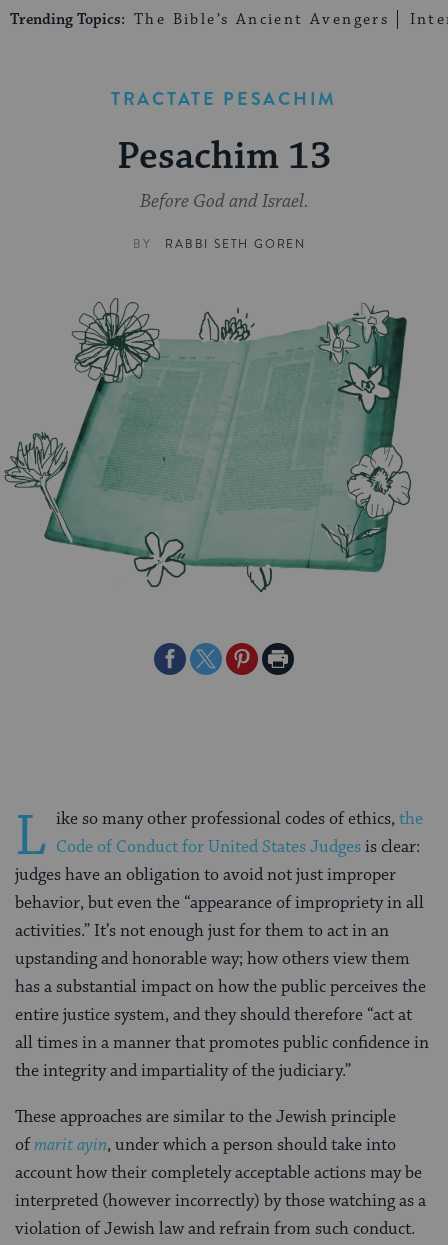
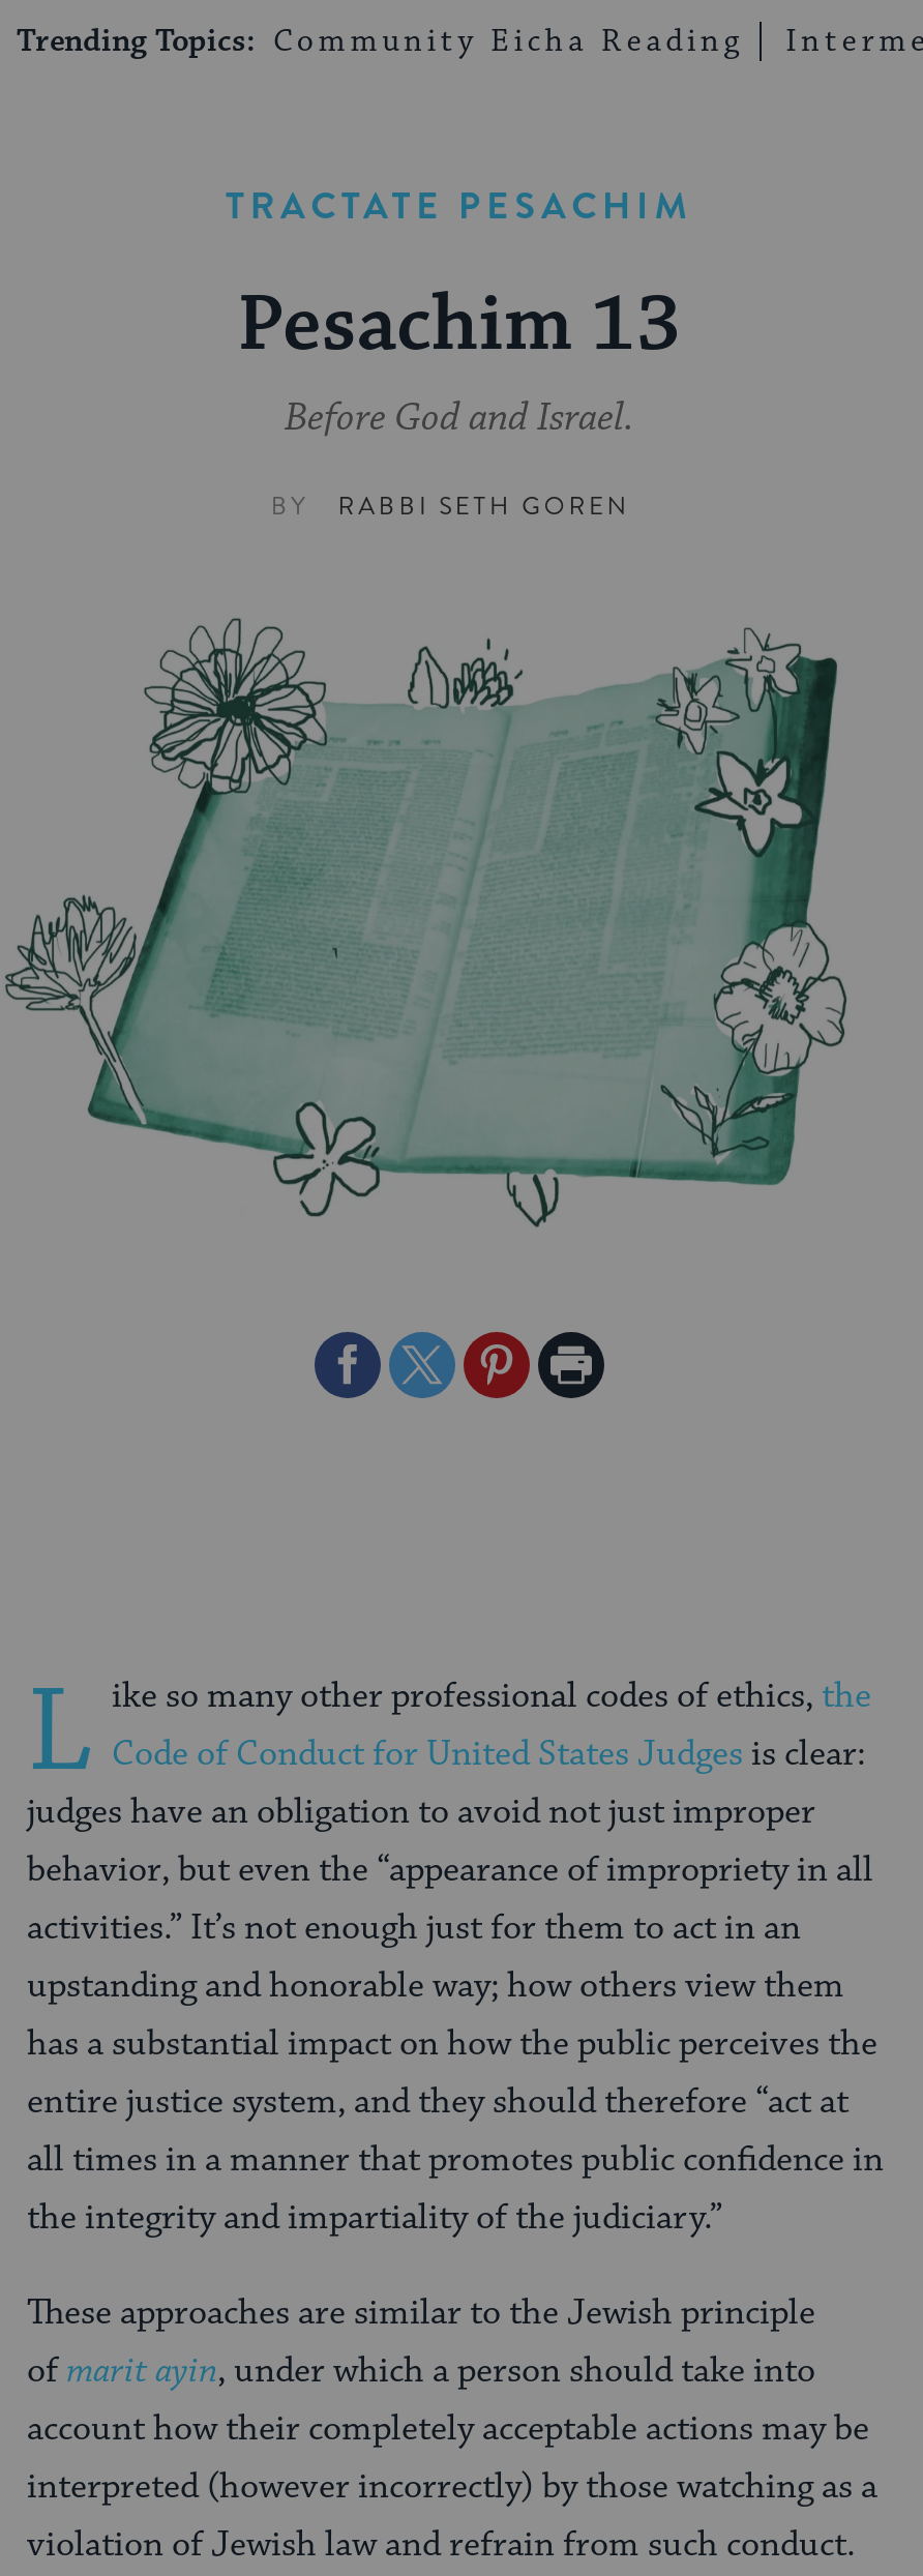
- Trending Topics: The Bible’s Ancient Avengers
+ Trending Topics: Community Eicha Reading
